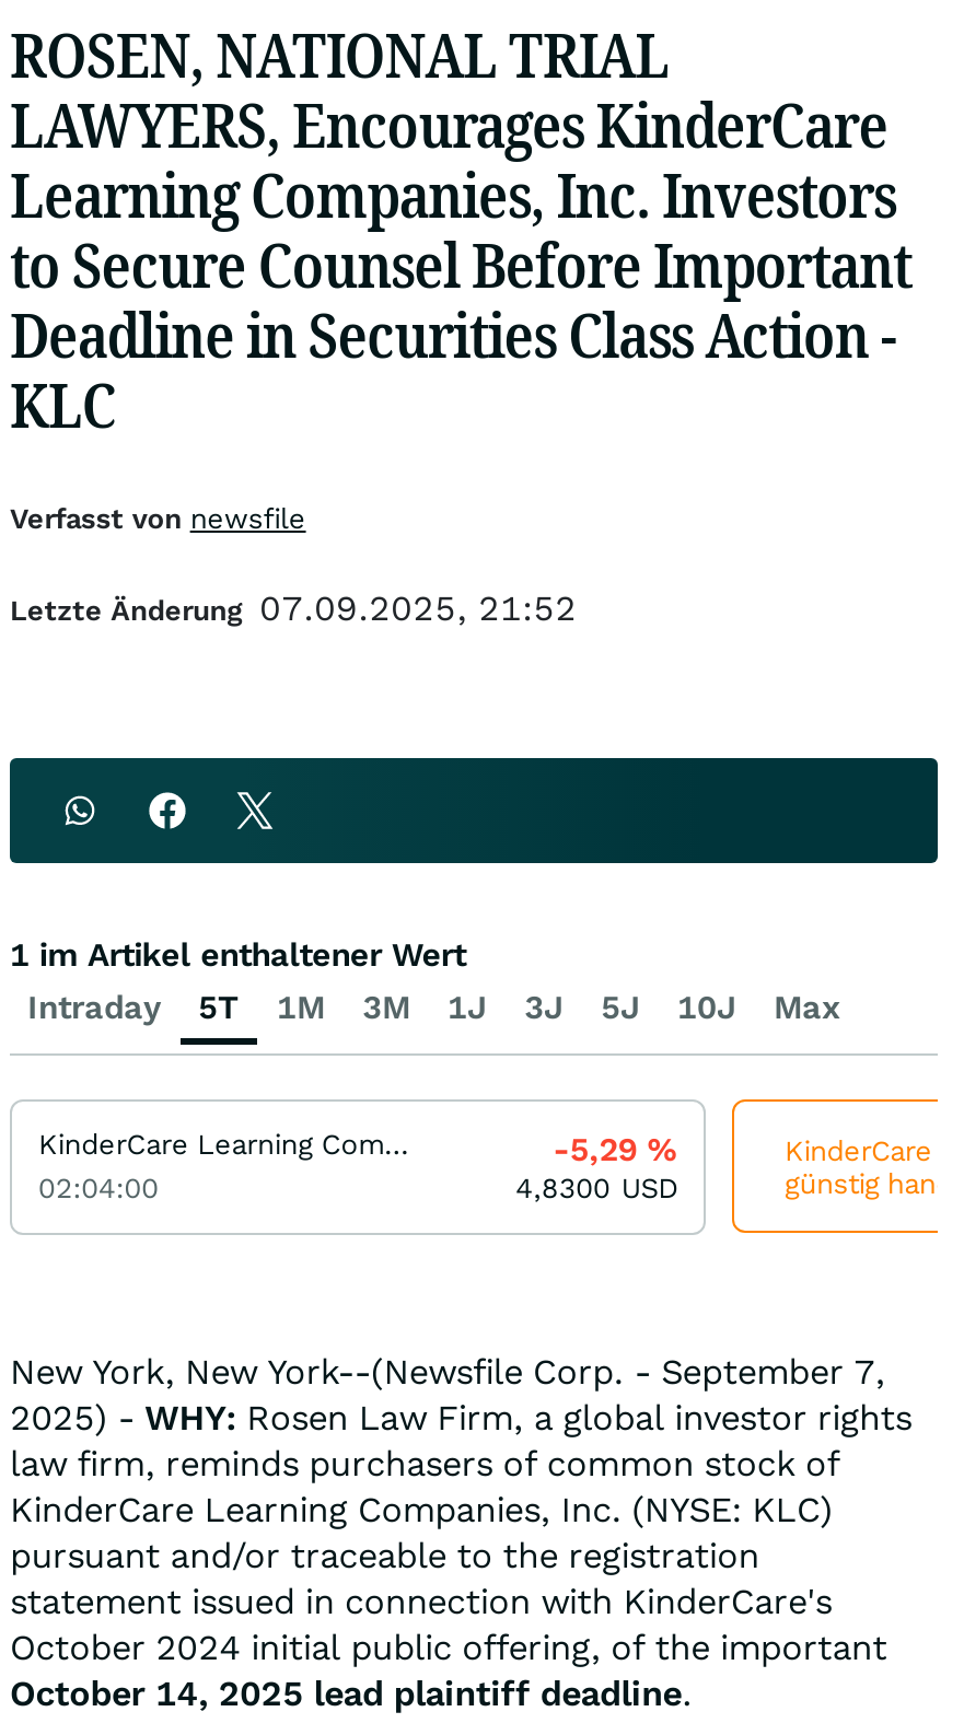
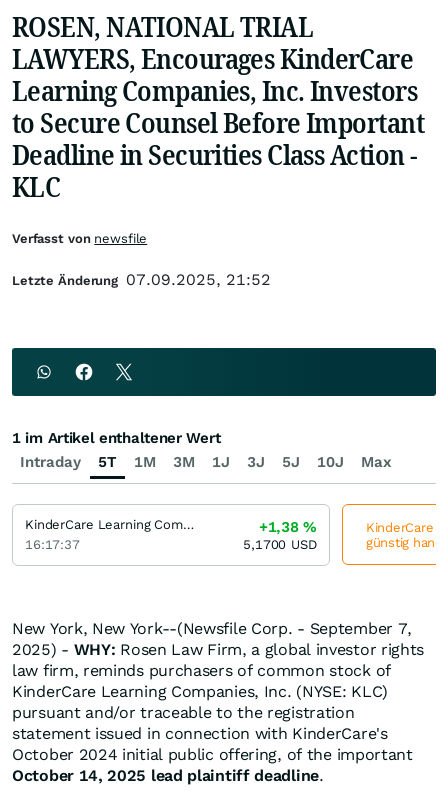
- -5,29%
+ +1,38%

- 02:04:00
+ 16:17:37

- 4,8300 USD
+ 5,1700 USD
